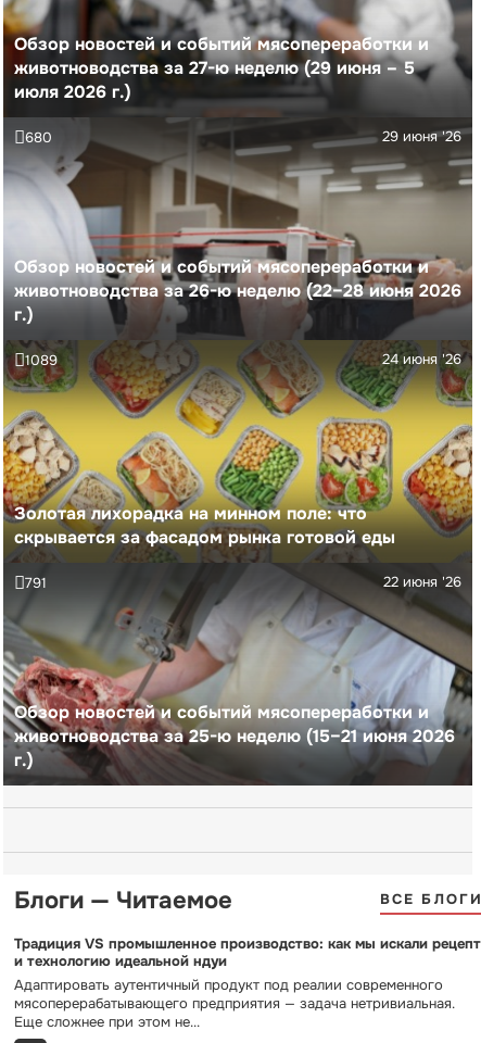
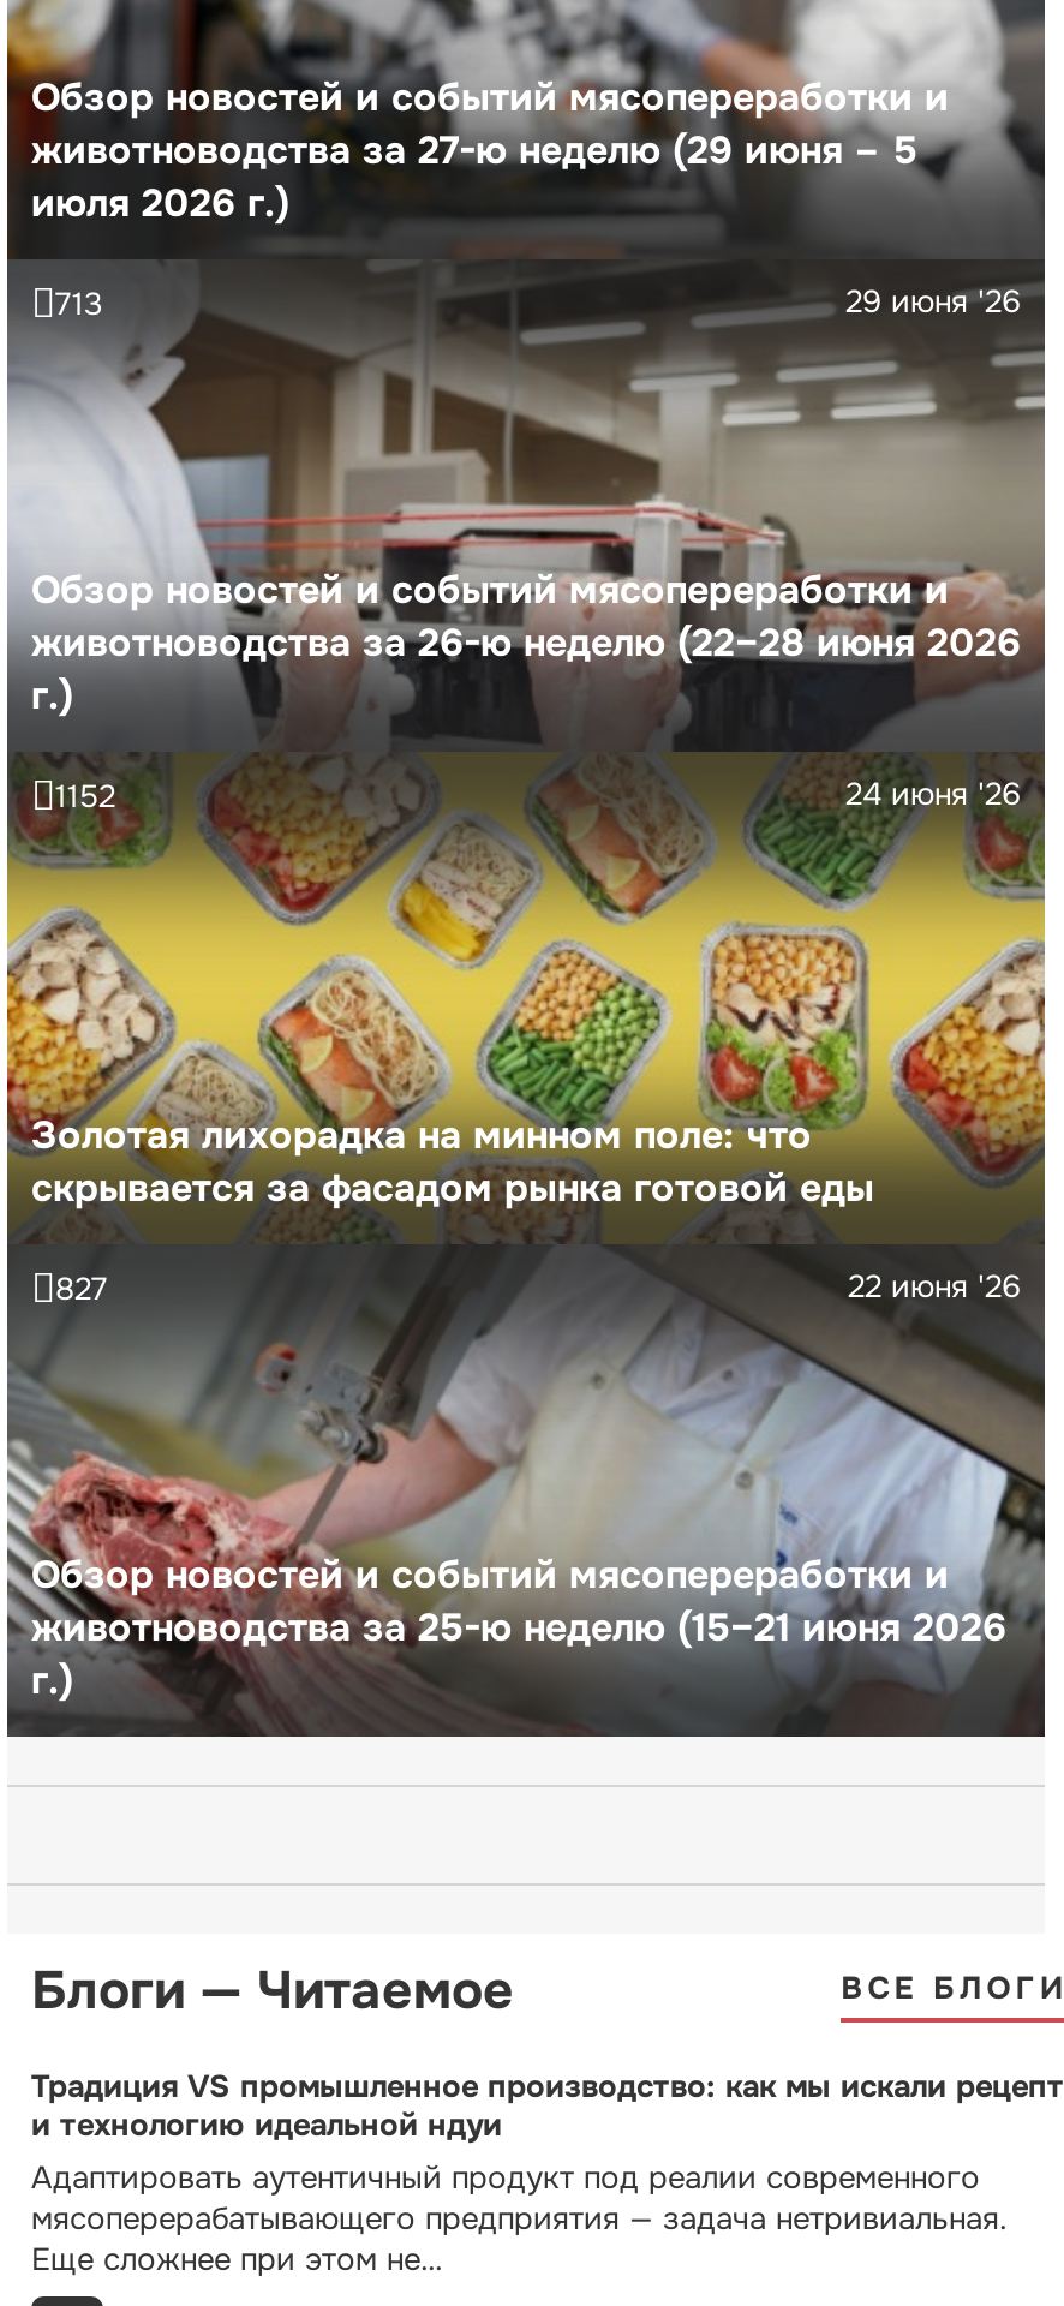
- 680
+ 713

- 1089
+ 1152

- 791
+ 827
